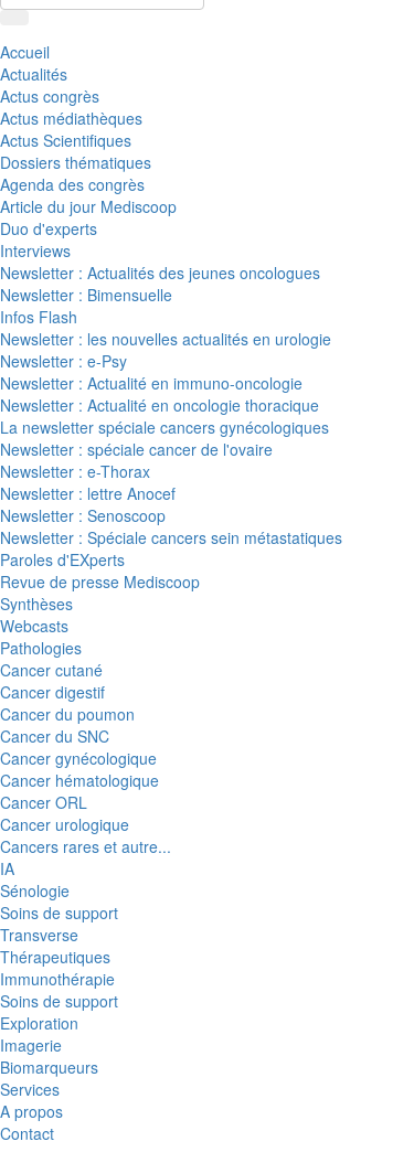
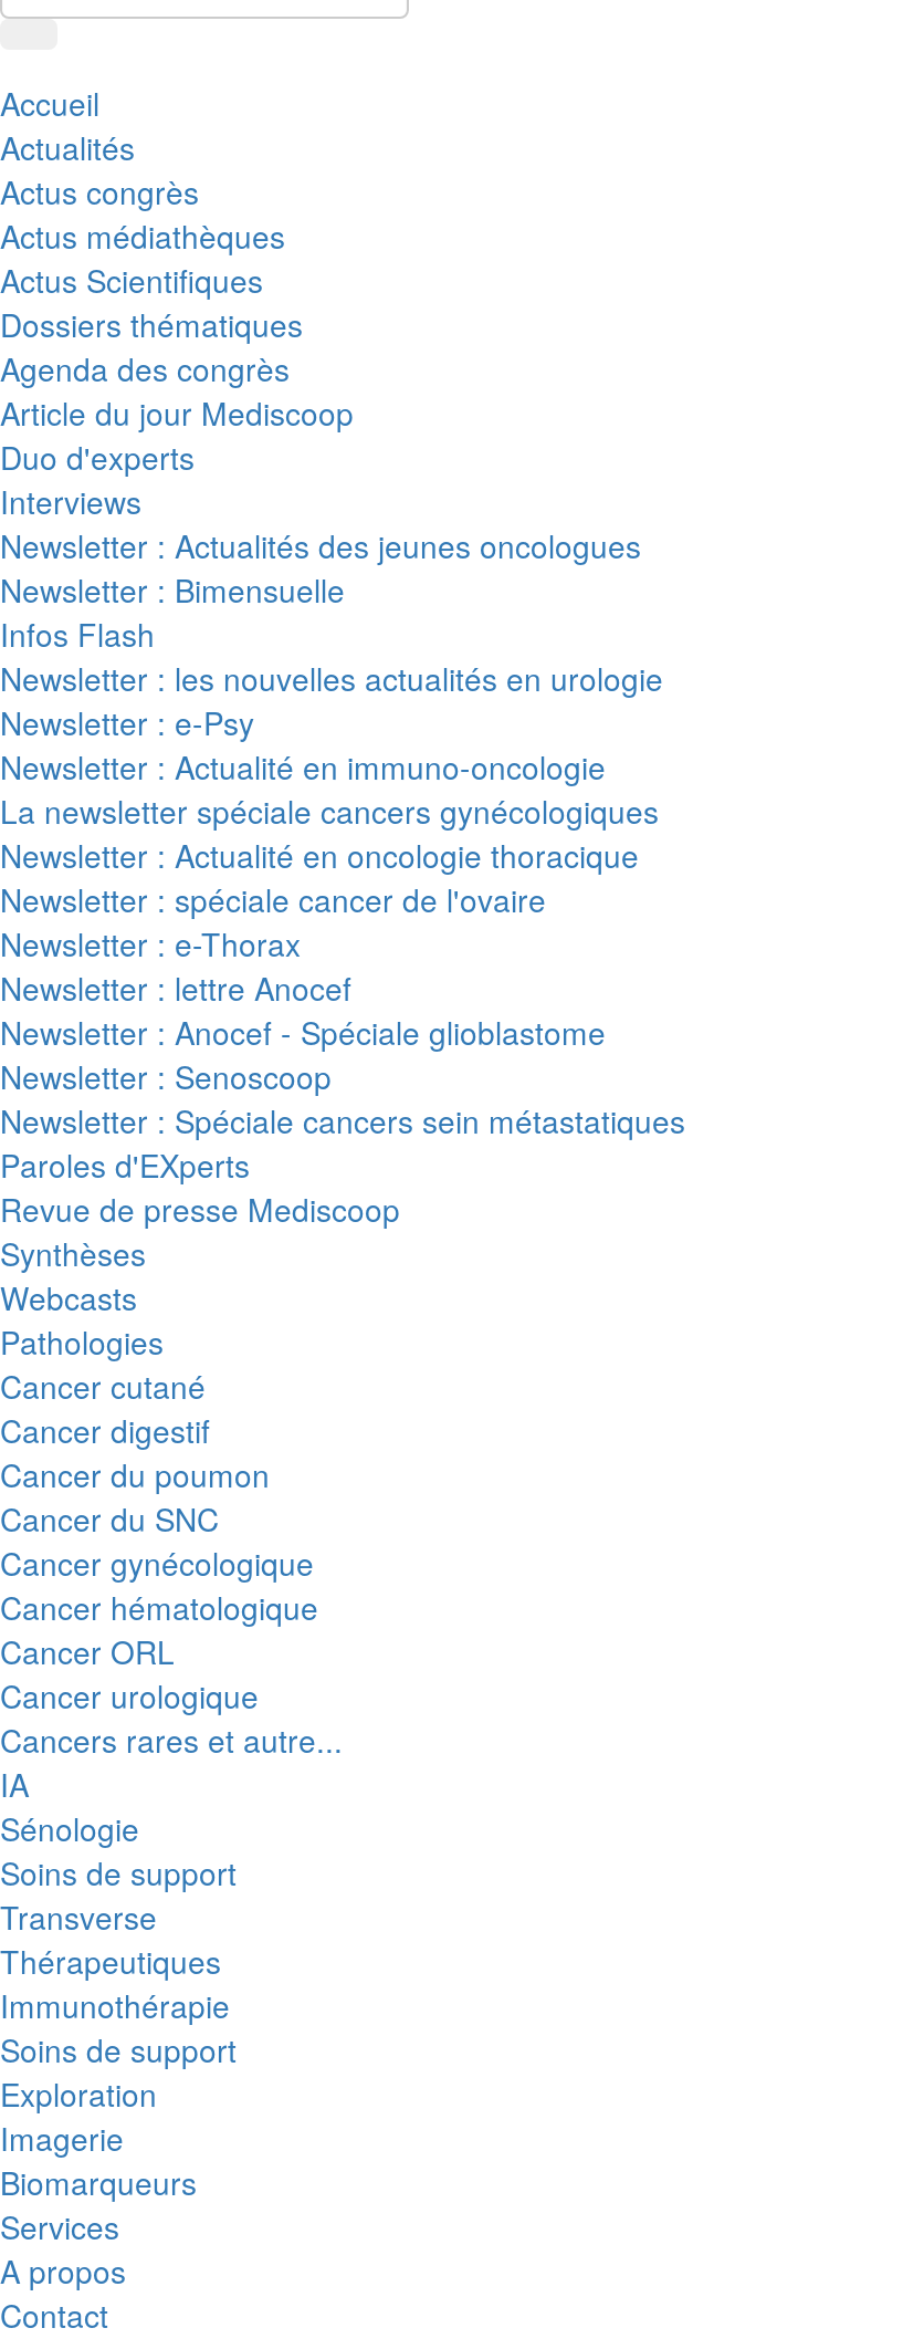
moved up: La newsletter spéciale cancers gynécologiques

+ Newsletter : Anocef - Spéciale glioblastome
